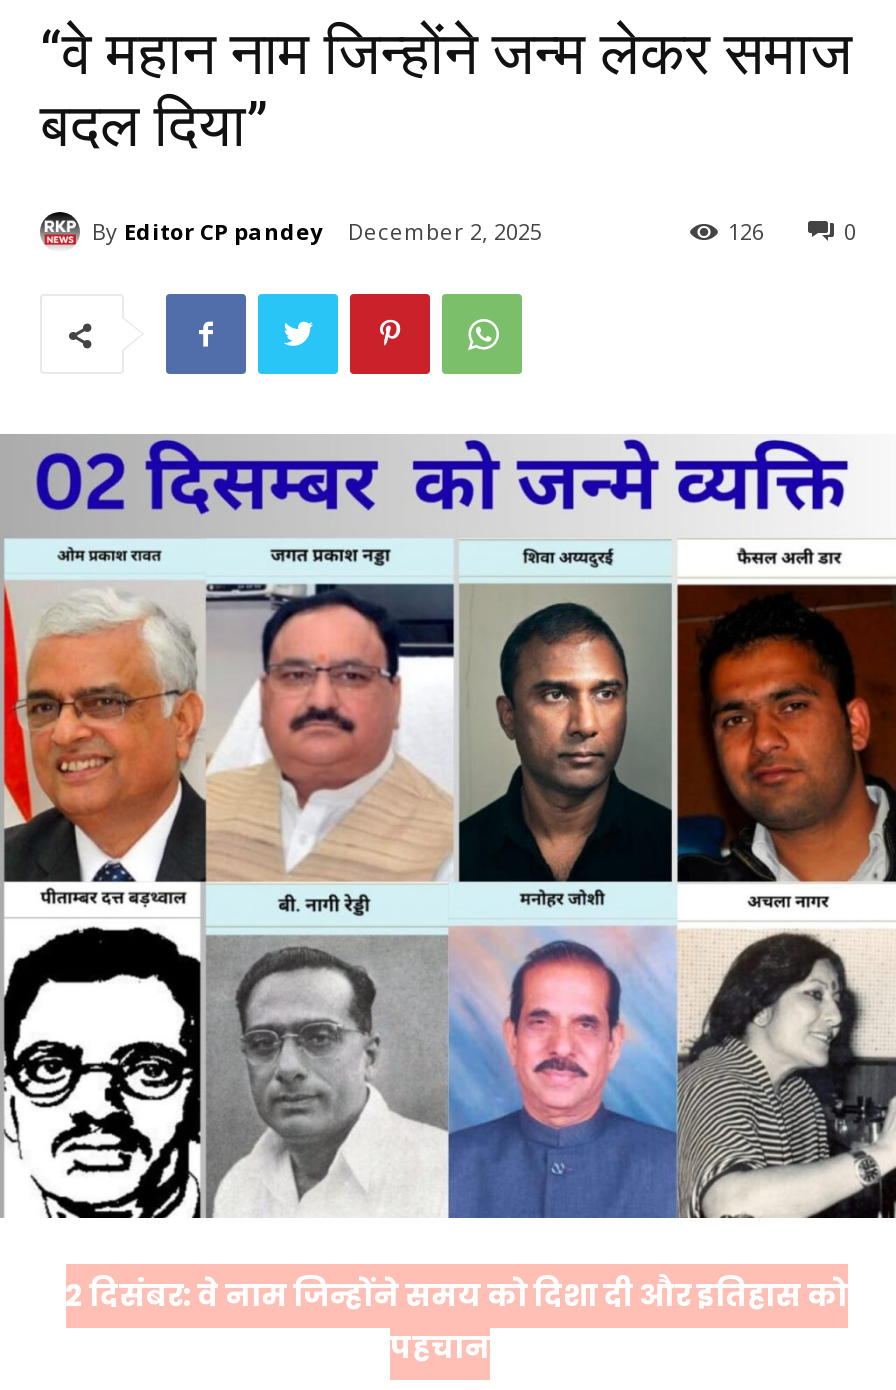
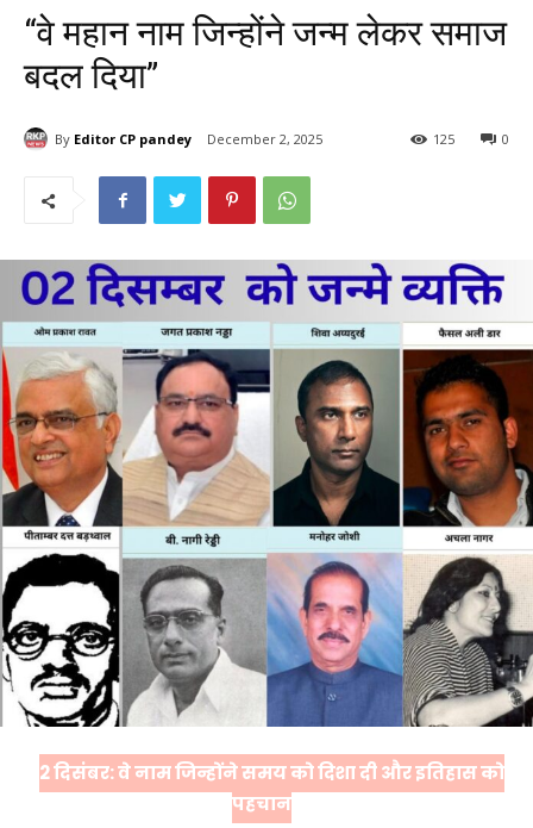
- 126
+ 125
